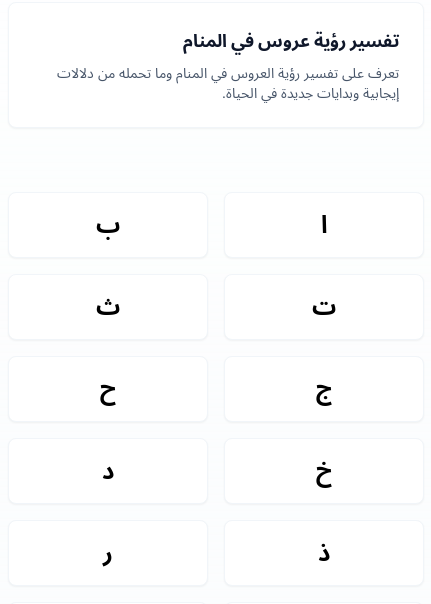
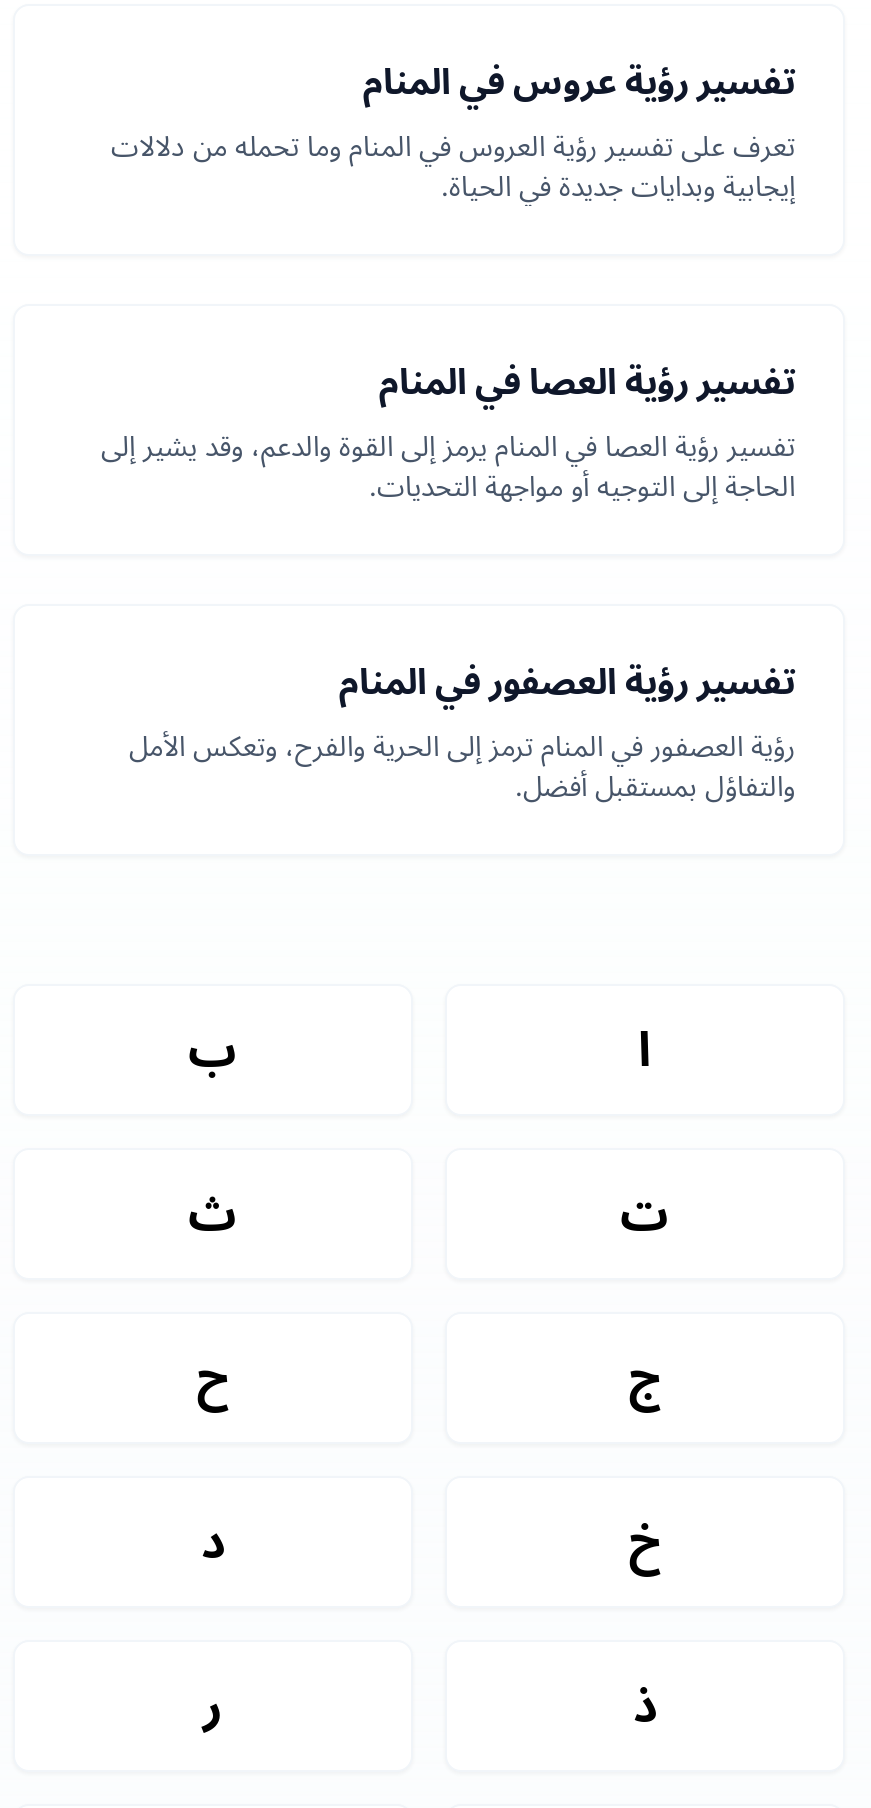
+ تفسير رؤية العصا في المنام
+ تفسير رؤية العصا في المنام يرمز إلى القوة والدعم، وقد يشير إلى
+ الحاجة إلى التوجيه أو مواجهة التحديات.

+ تفسير رؤية العصفور في المنام
+ رؤية العصفور في المنام ترمز إلى الحرية والفرح، وتعكس الأمل
+ والتفاؤل بمستقبل أفضل.
